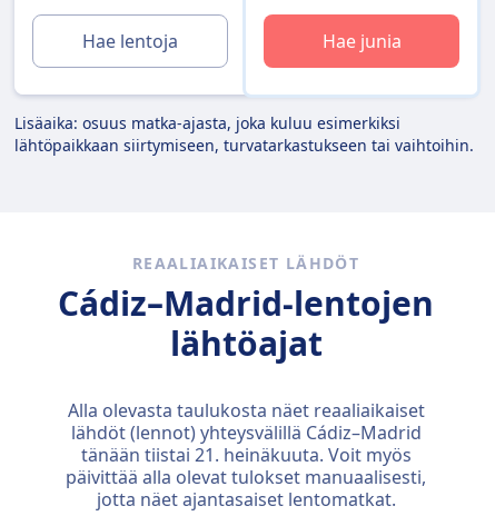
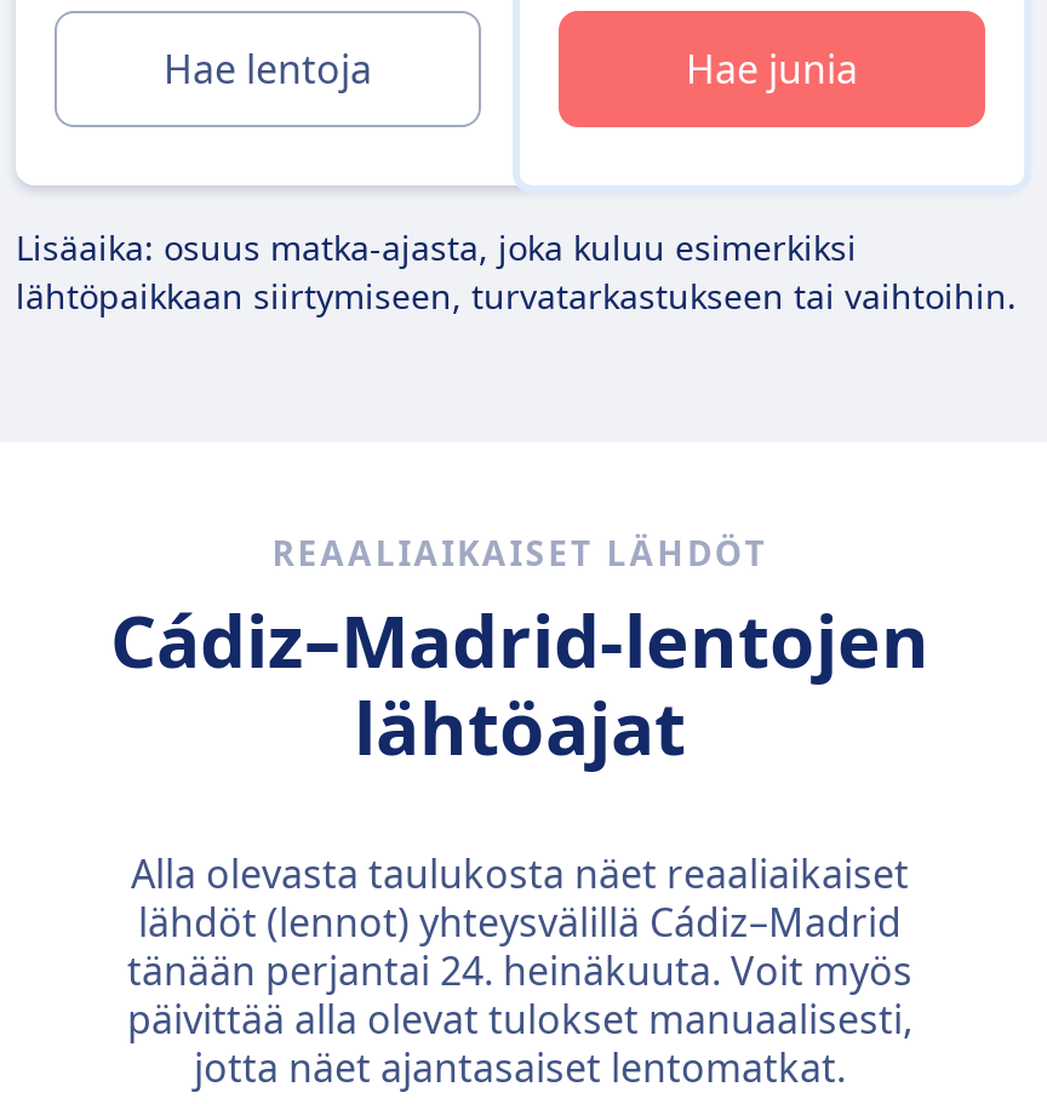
- tänään tiistai 21. heinäkuuta. Voit myös
+ tänään perjantai 24. heinäkuuta. Voit myös
